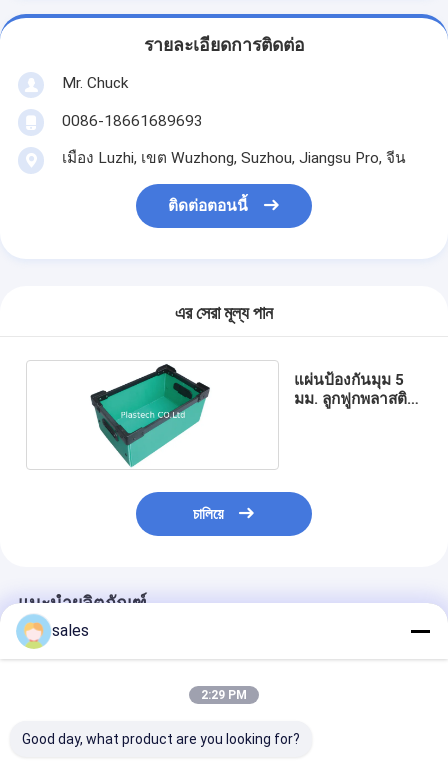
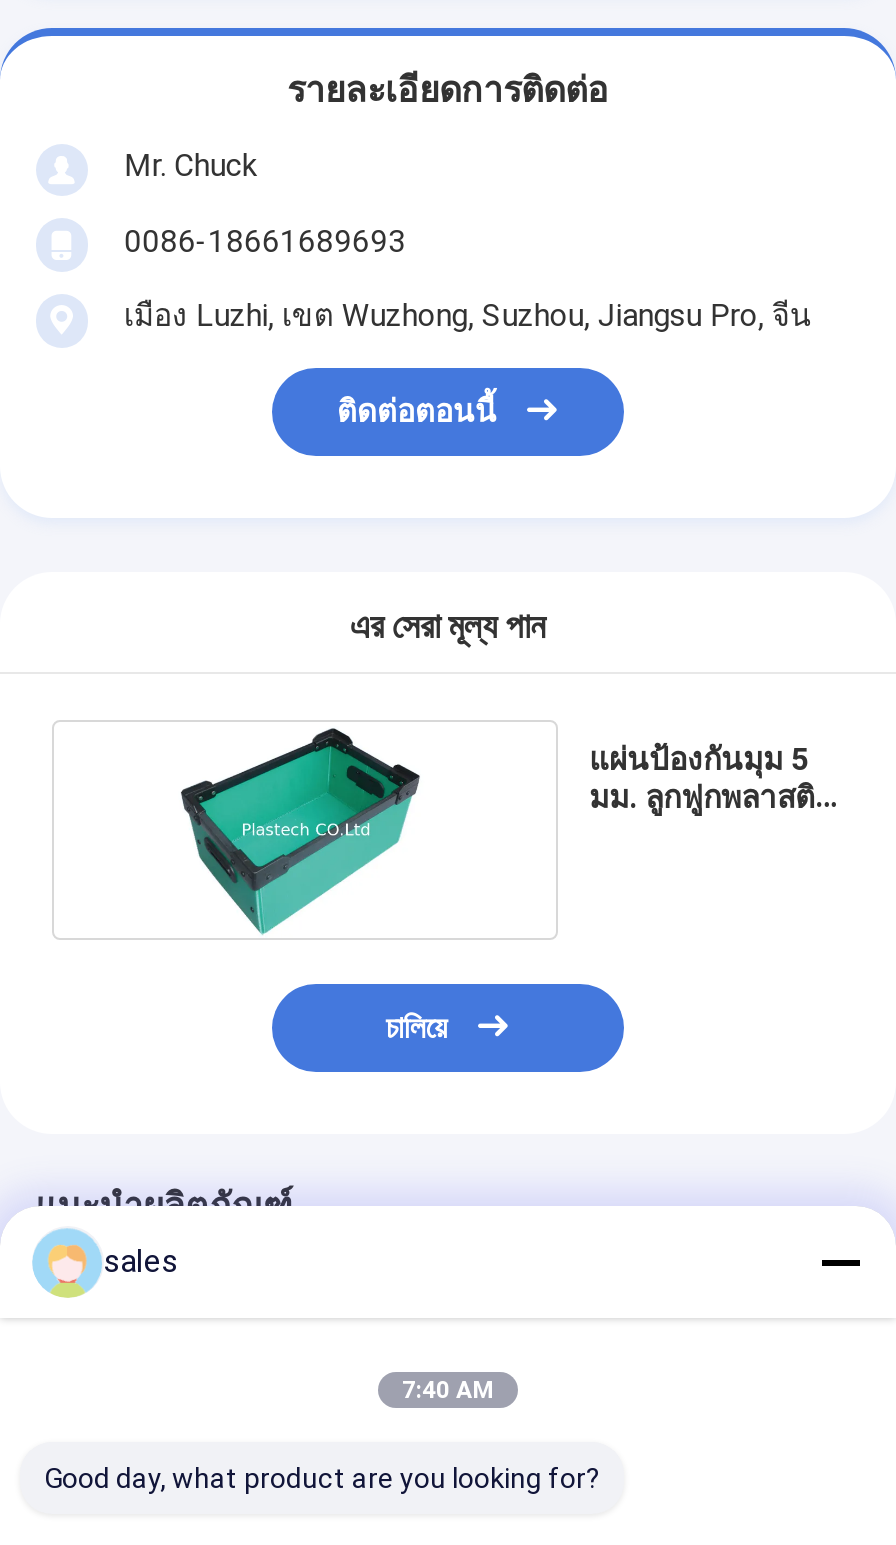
- 2:29 PM
+ 7:40 AM
